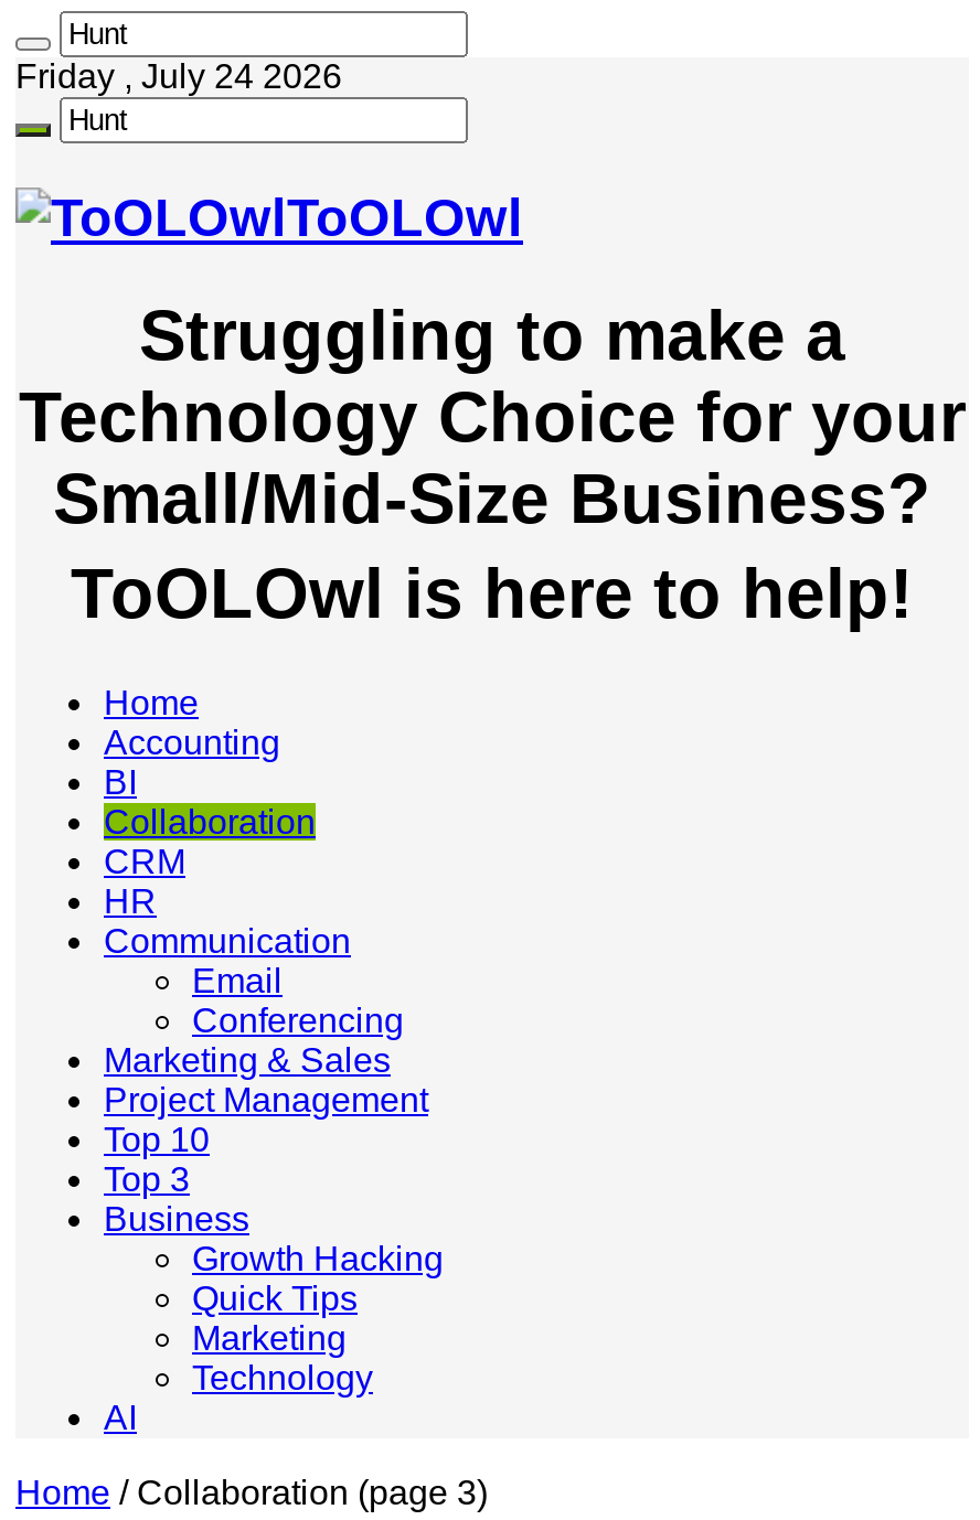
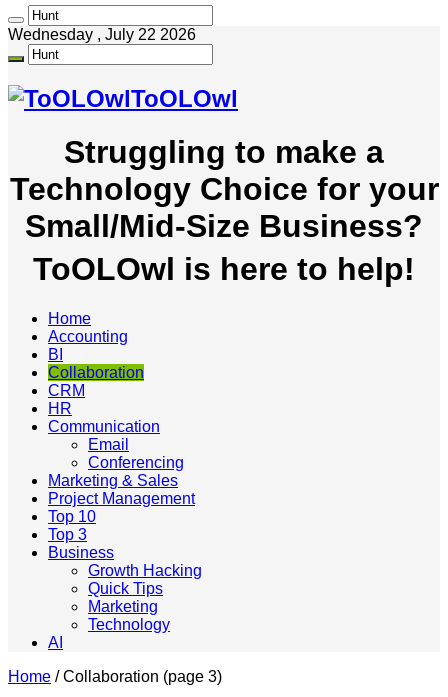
- Friday , July 24 2026
+ Wednesday , July 22 2026
